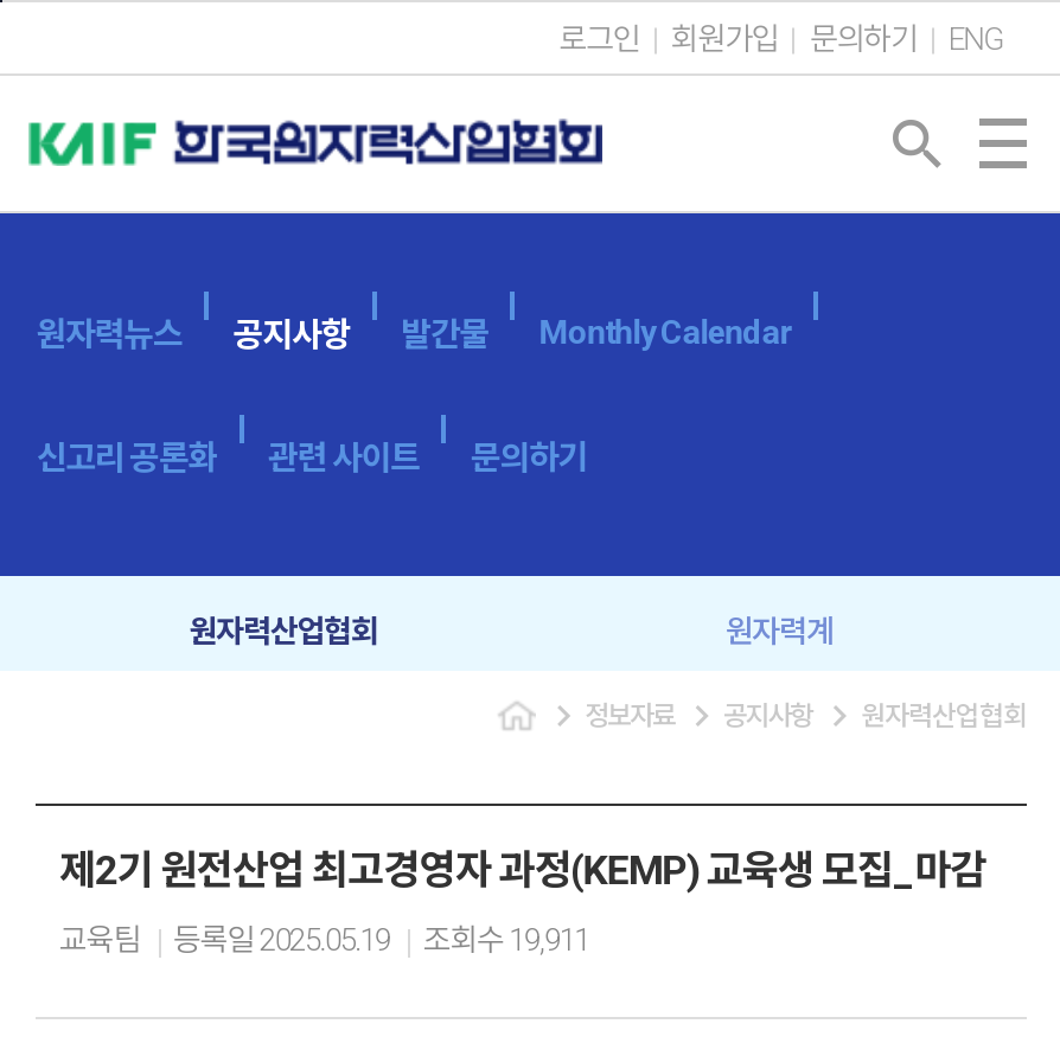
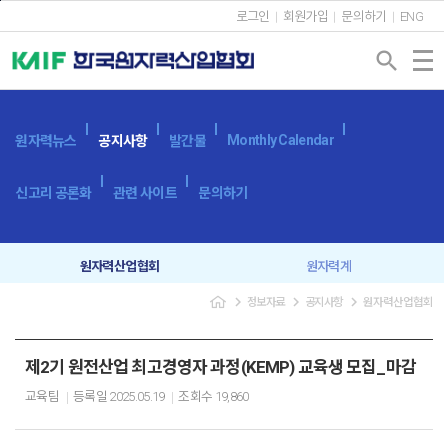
- 교육팀 등록일 2025.05.19 조회수 19,911
+ 교육팀 등록일 2025.05.19 조회수 19,860
